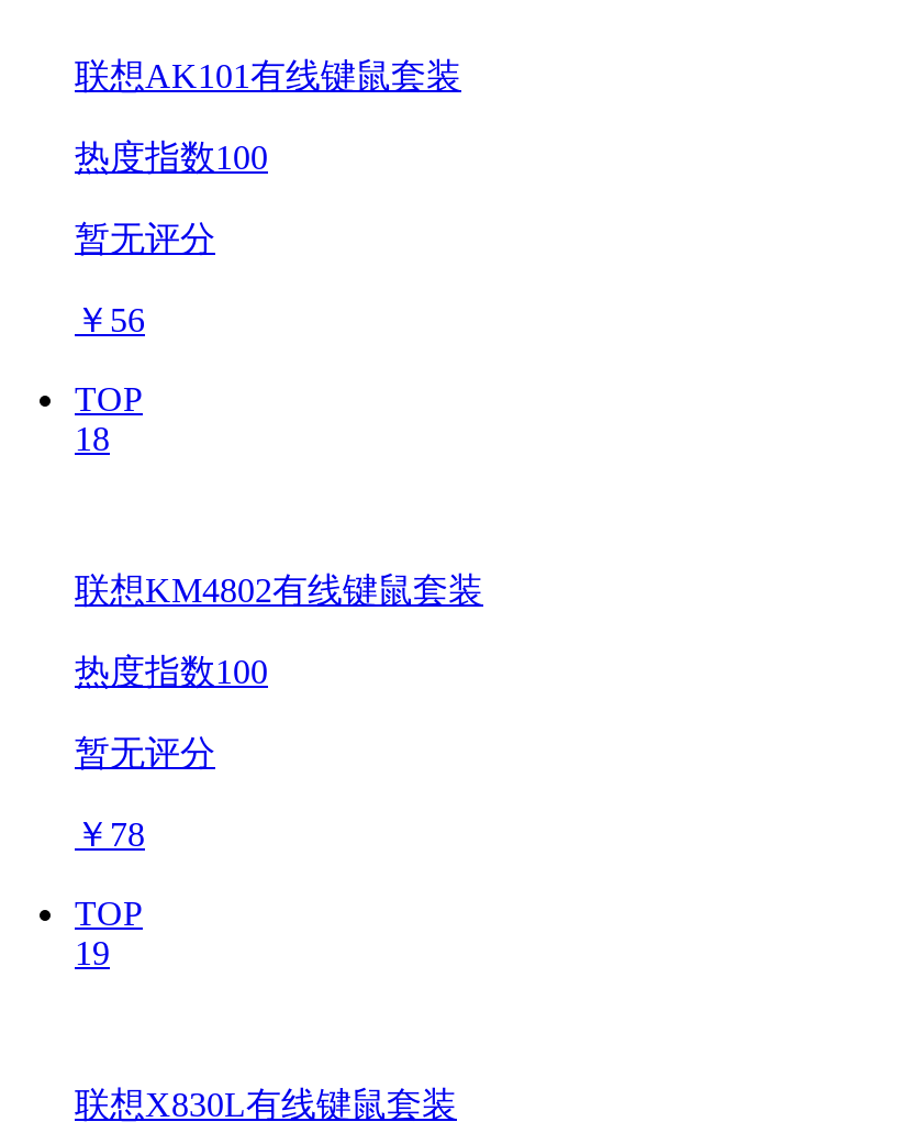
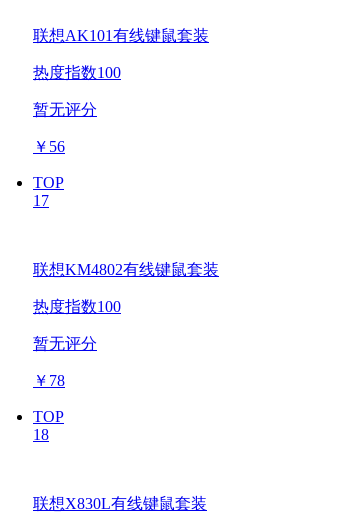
- 18
+ 17

- 19
+ 18
